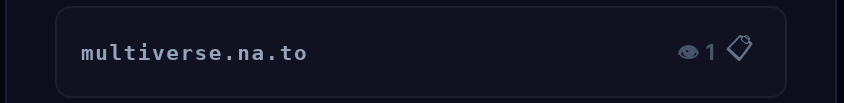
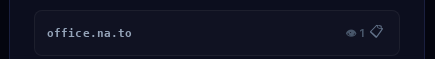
- multiverse.na.to
+ office.na.to
